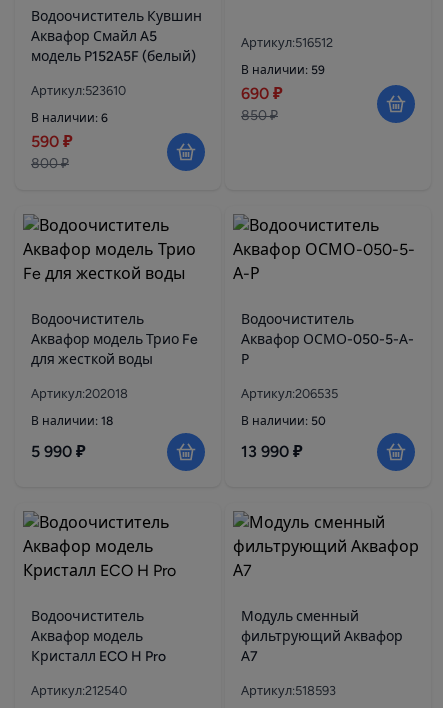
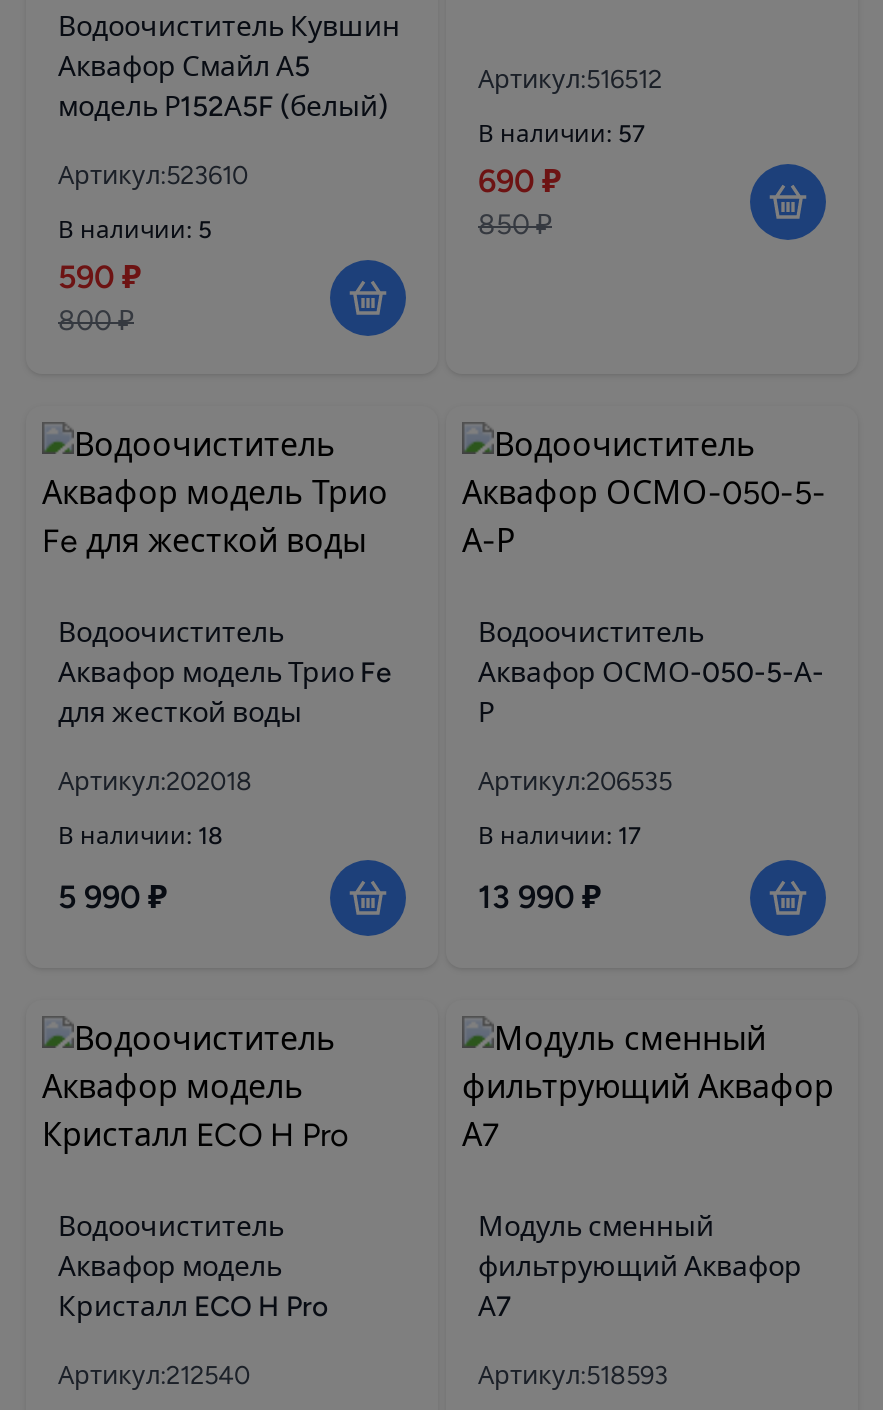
- В наличии: 59
+ В наличии: 57

- В наличии: 6
+ В наличии: 5

- В наличии: 50
+ В наличии: 17
